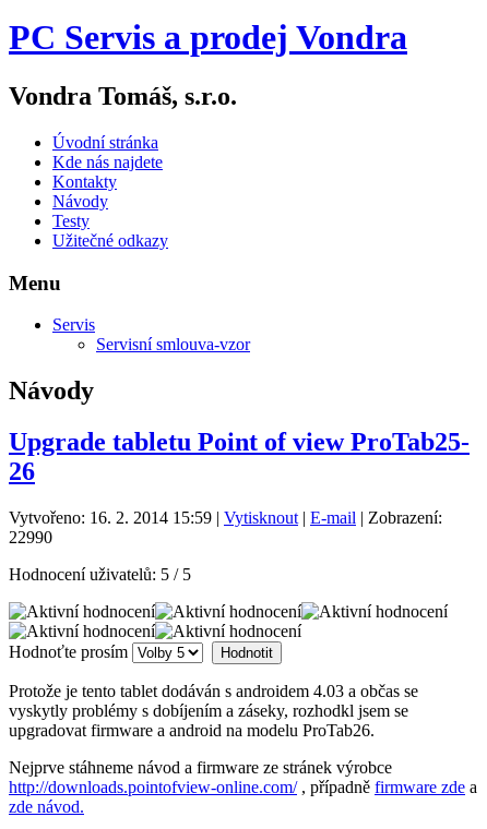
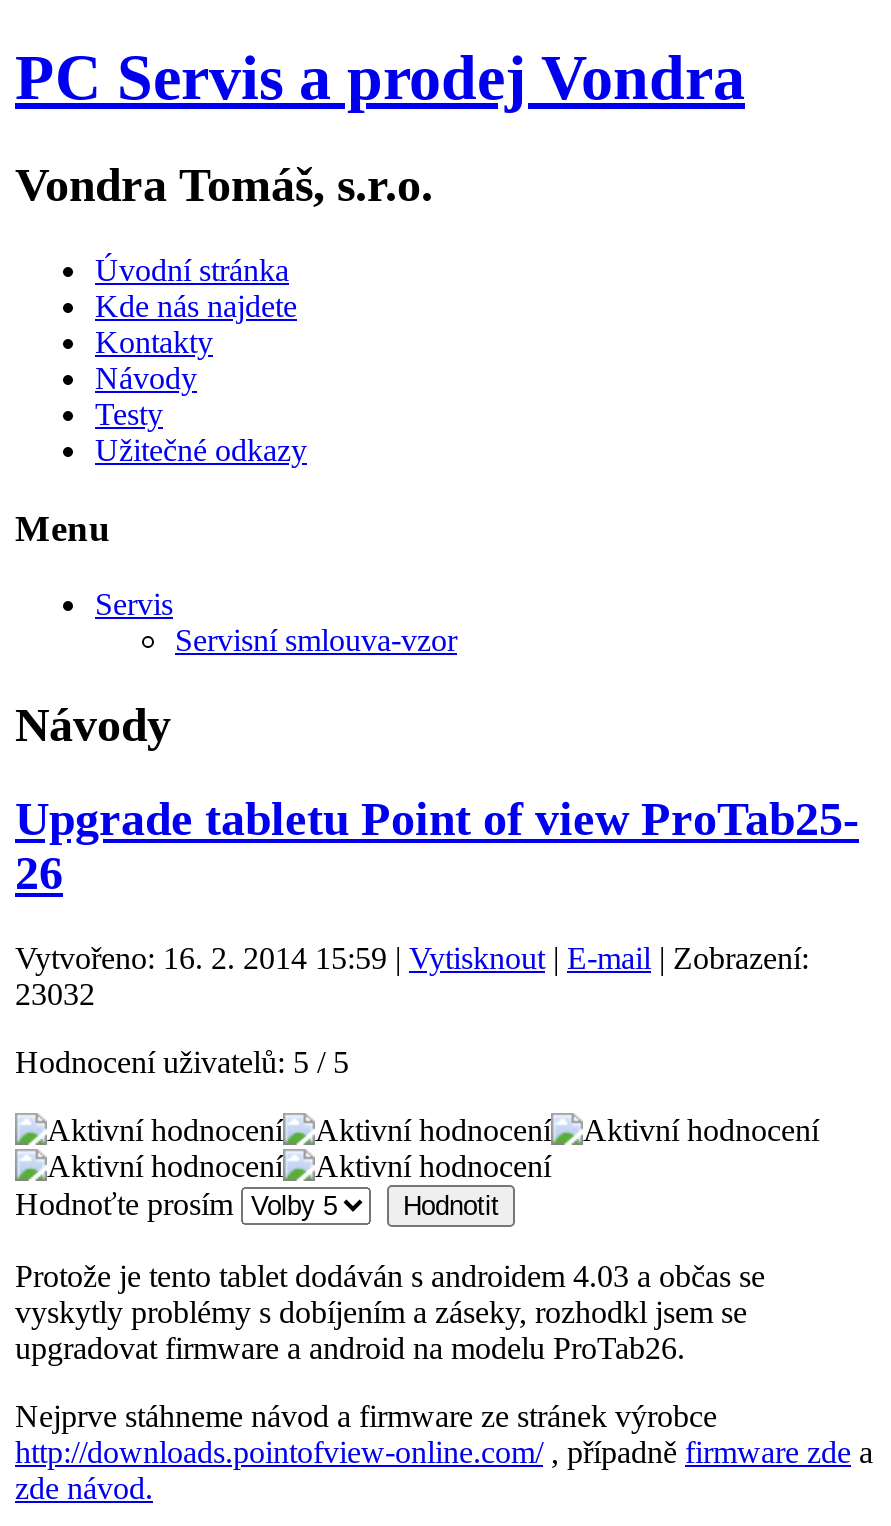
- 22990
+ 23032
